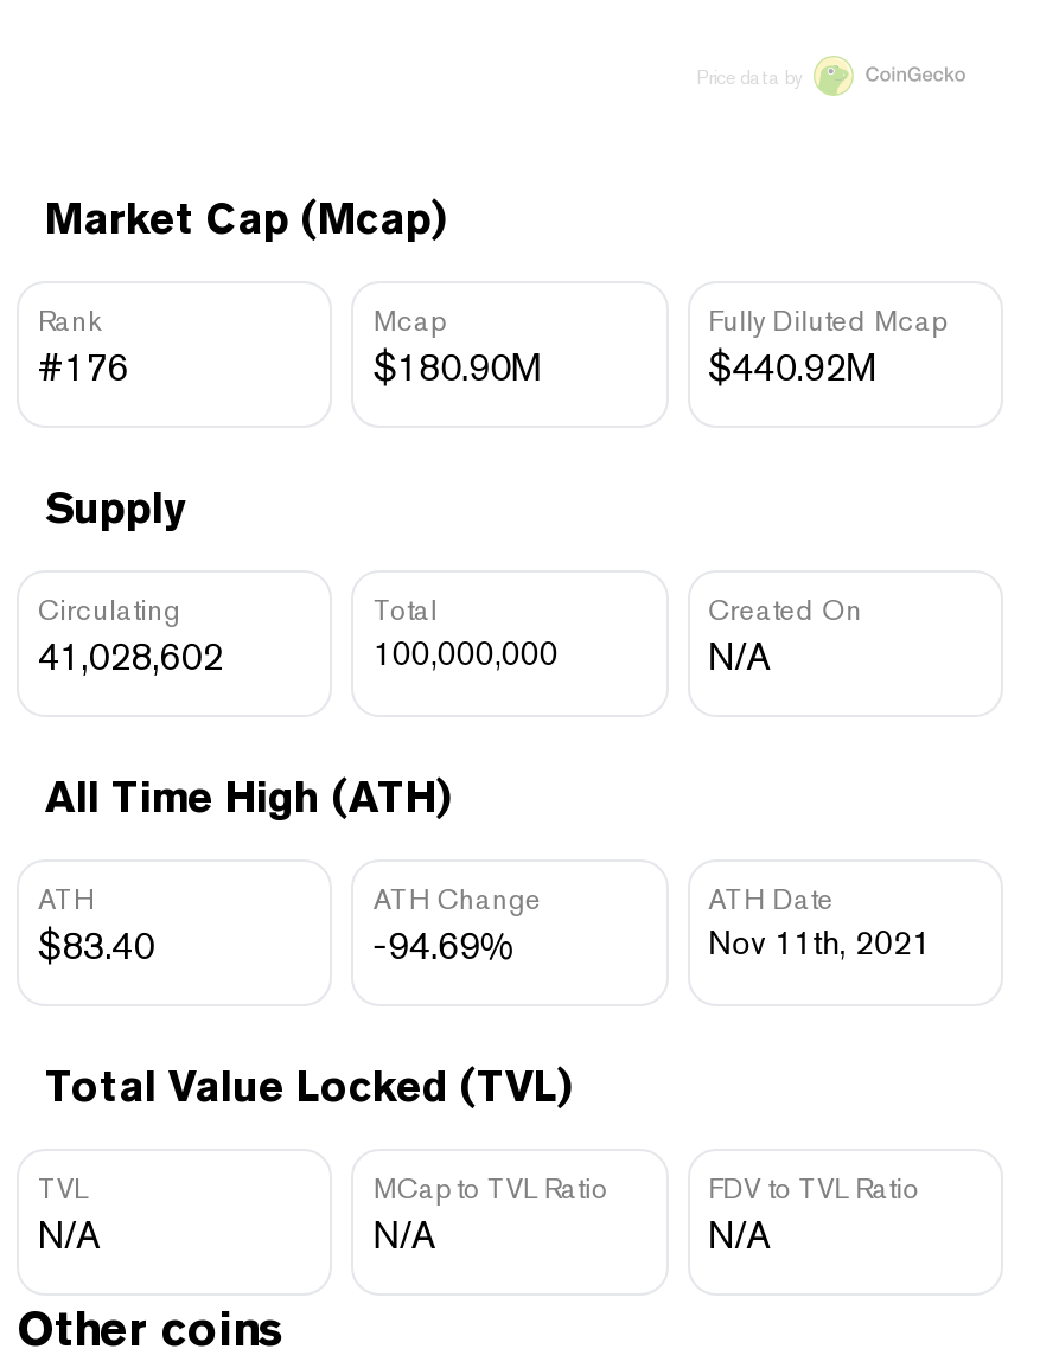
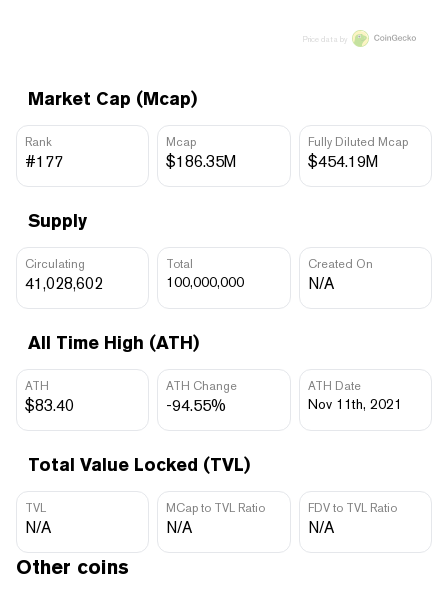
- #176
+ #177

- $180.90M
+ $186.35M

- $440.92M
+ $454.19M

- -94.69%
+ -94.55%
